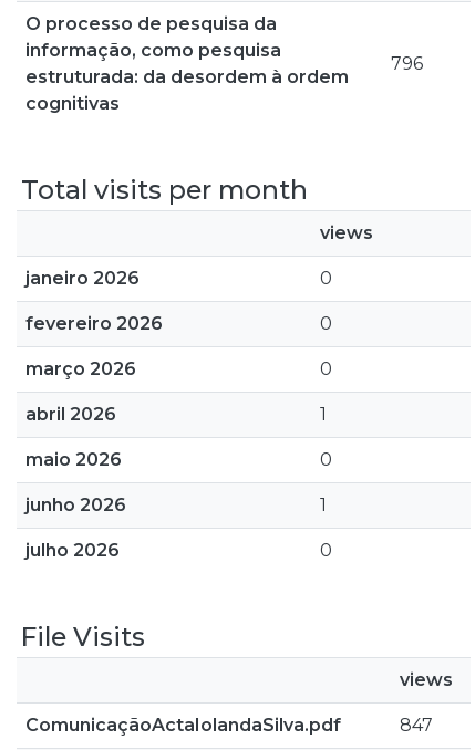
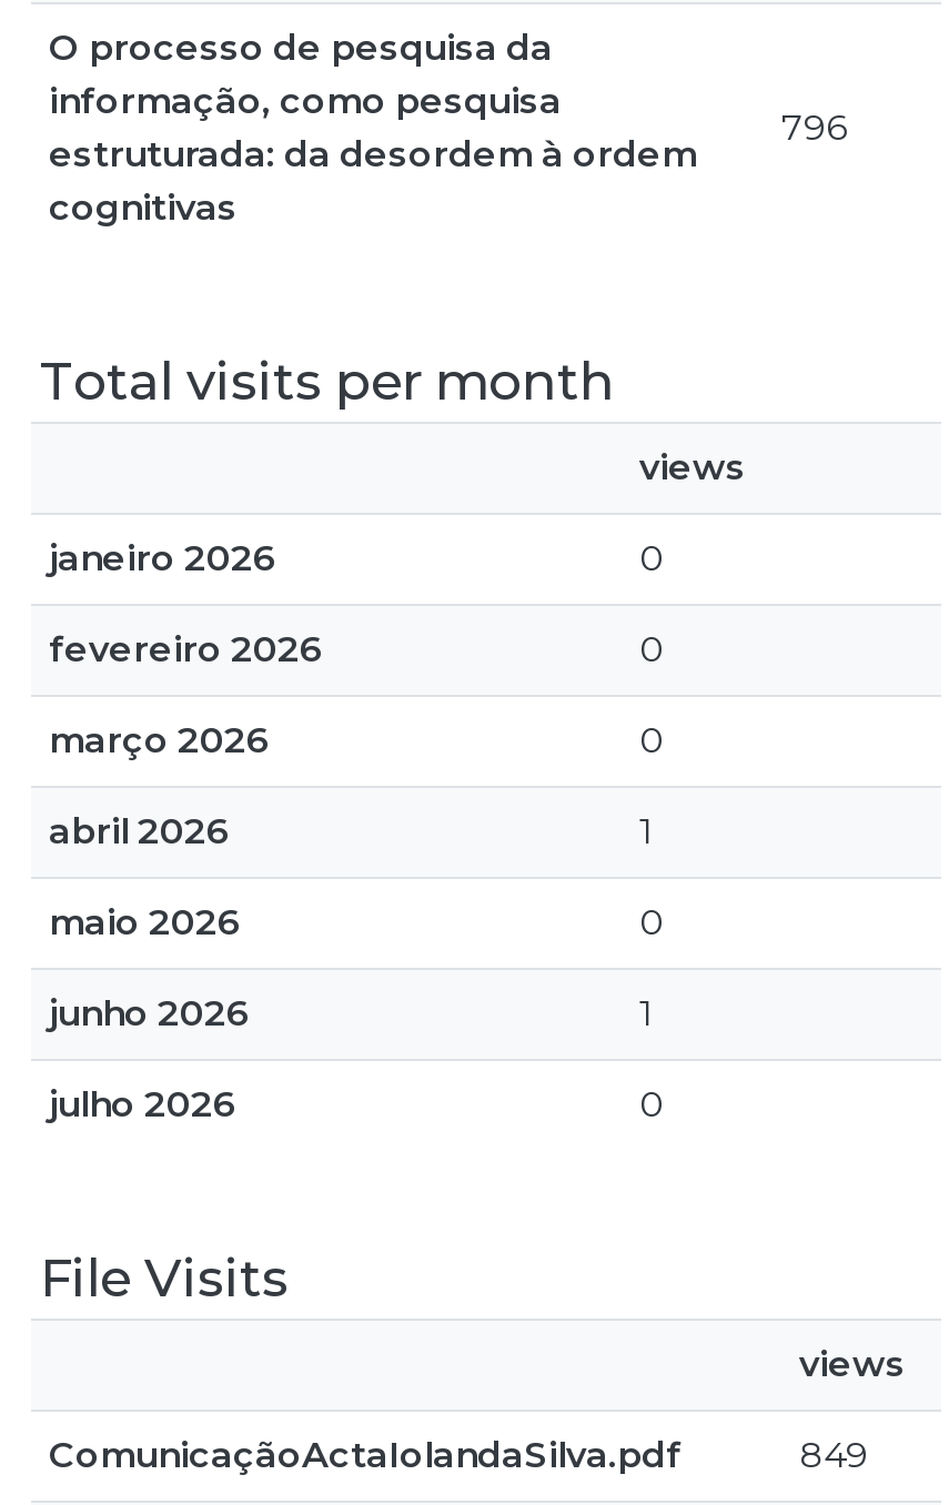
- 847
+ 849
